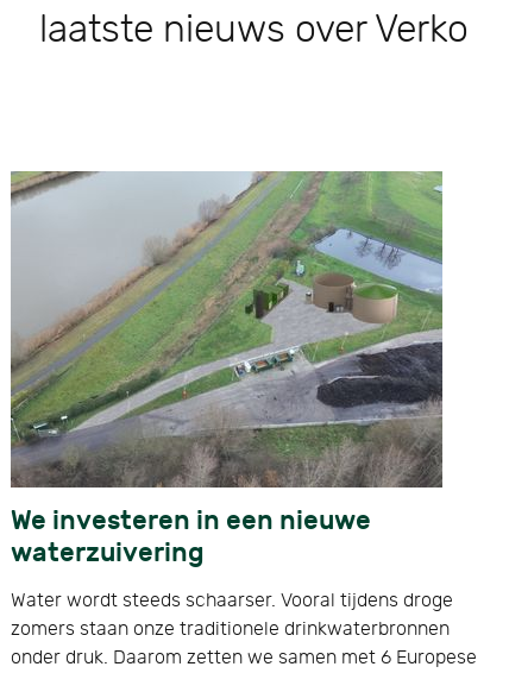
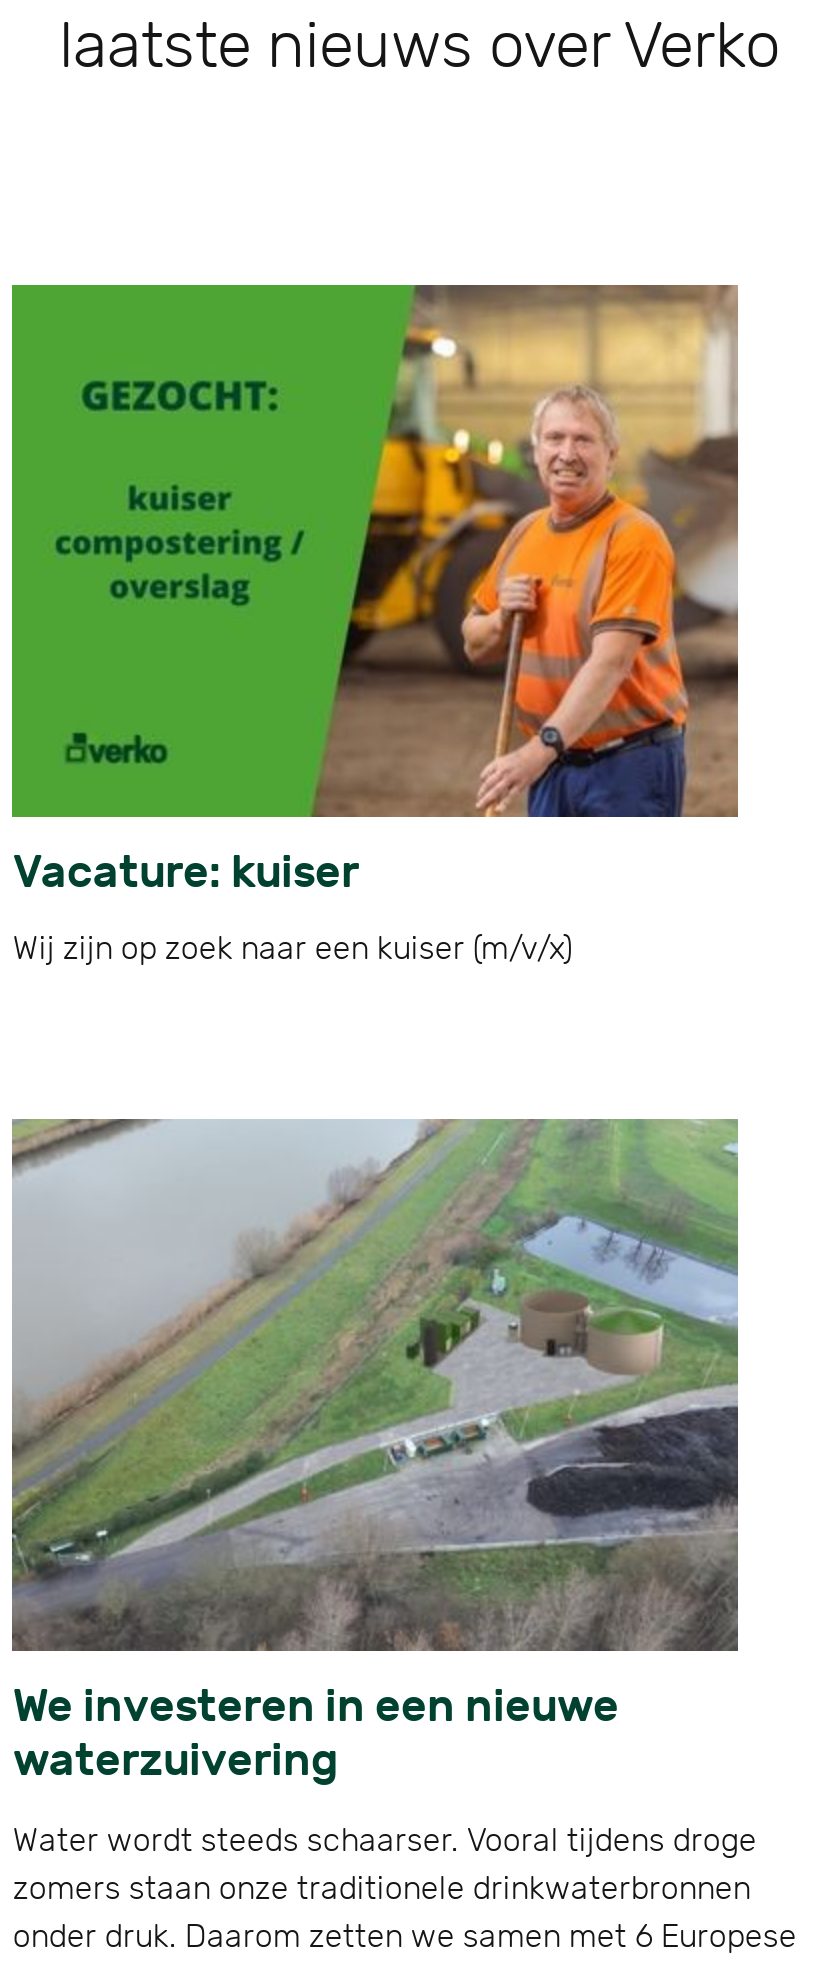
+ [image]
+ Vacature: kuiser
+ Wij zijn op zoek naar een kuiser (m/v/x)
